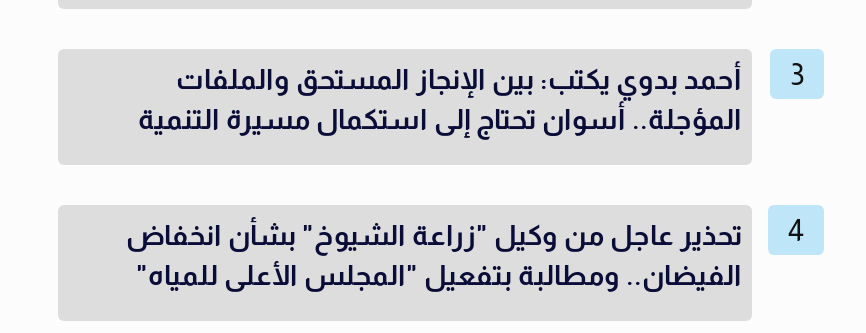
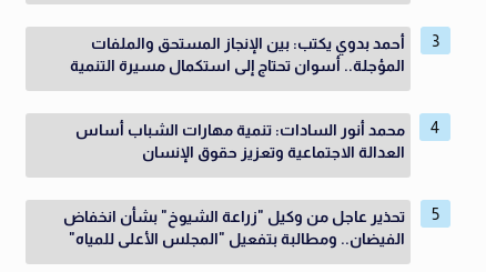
+ محمد أنور السادات: تنمية مهارات الشباب أساس
+ العدالة الاجتماعية وتعزيز حقوق الإنسان
